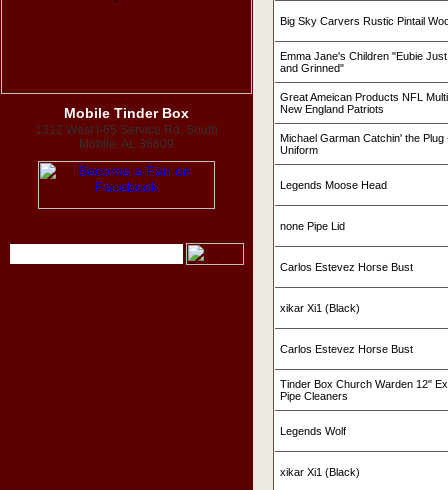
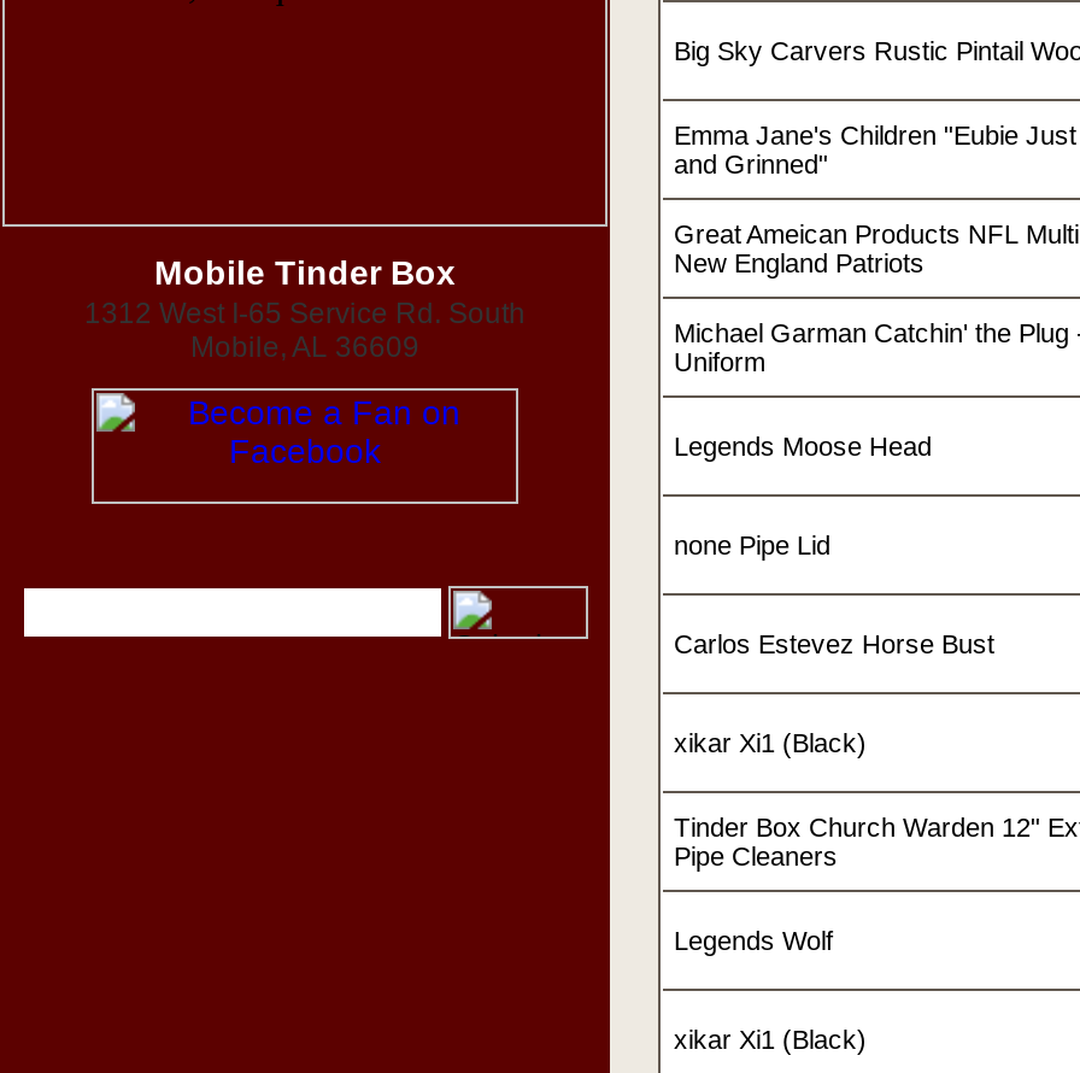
- Carlos Estevez Horse Bust
